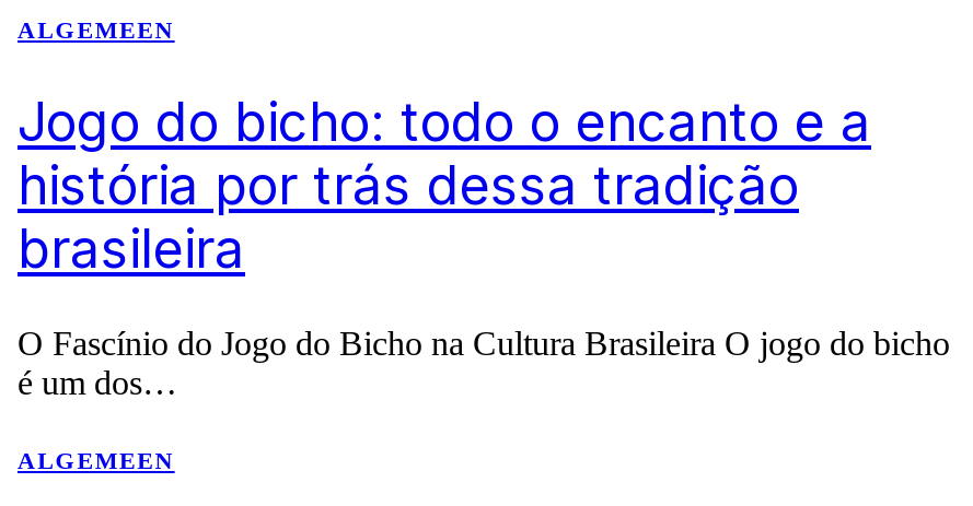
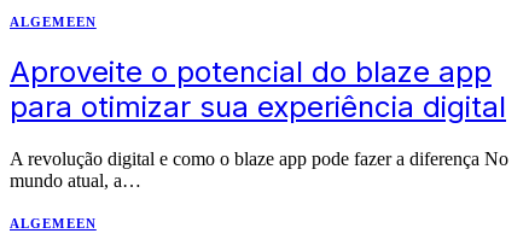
- Jogo do bicho: todo o encanto e a
- história por trás dessa tradição
- brasileira
+ Aproveite o potencial do blaze app
+ para otimizar sua experiência digital

- O Fascínio do Jogo do Bicho na Cultura Brasileira O jogo do bicho
- é um dos…
+ A revolução digital e como o blaze app pode fazer a diferença No
+ mundo atual, a…
